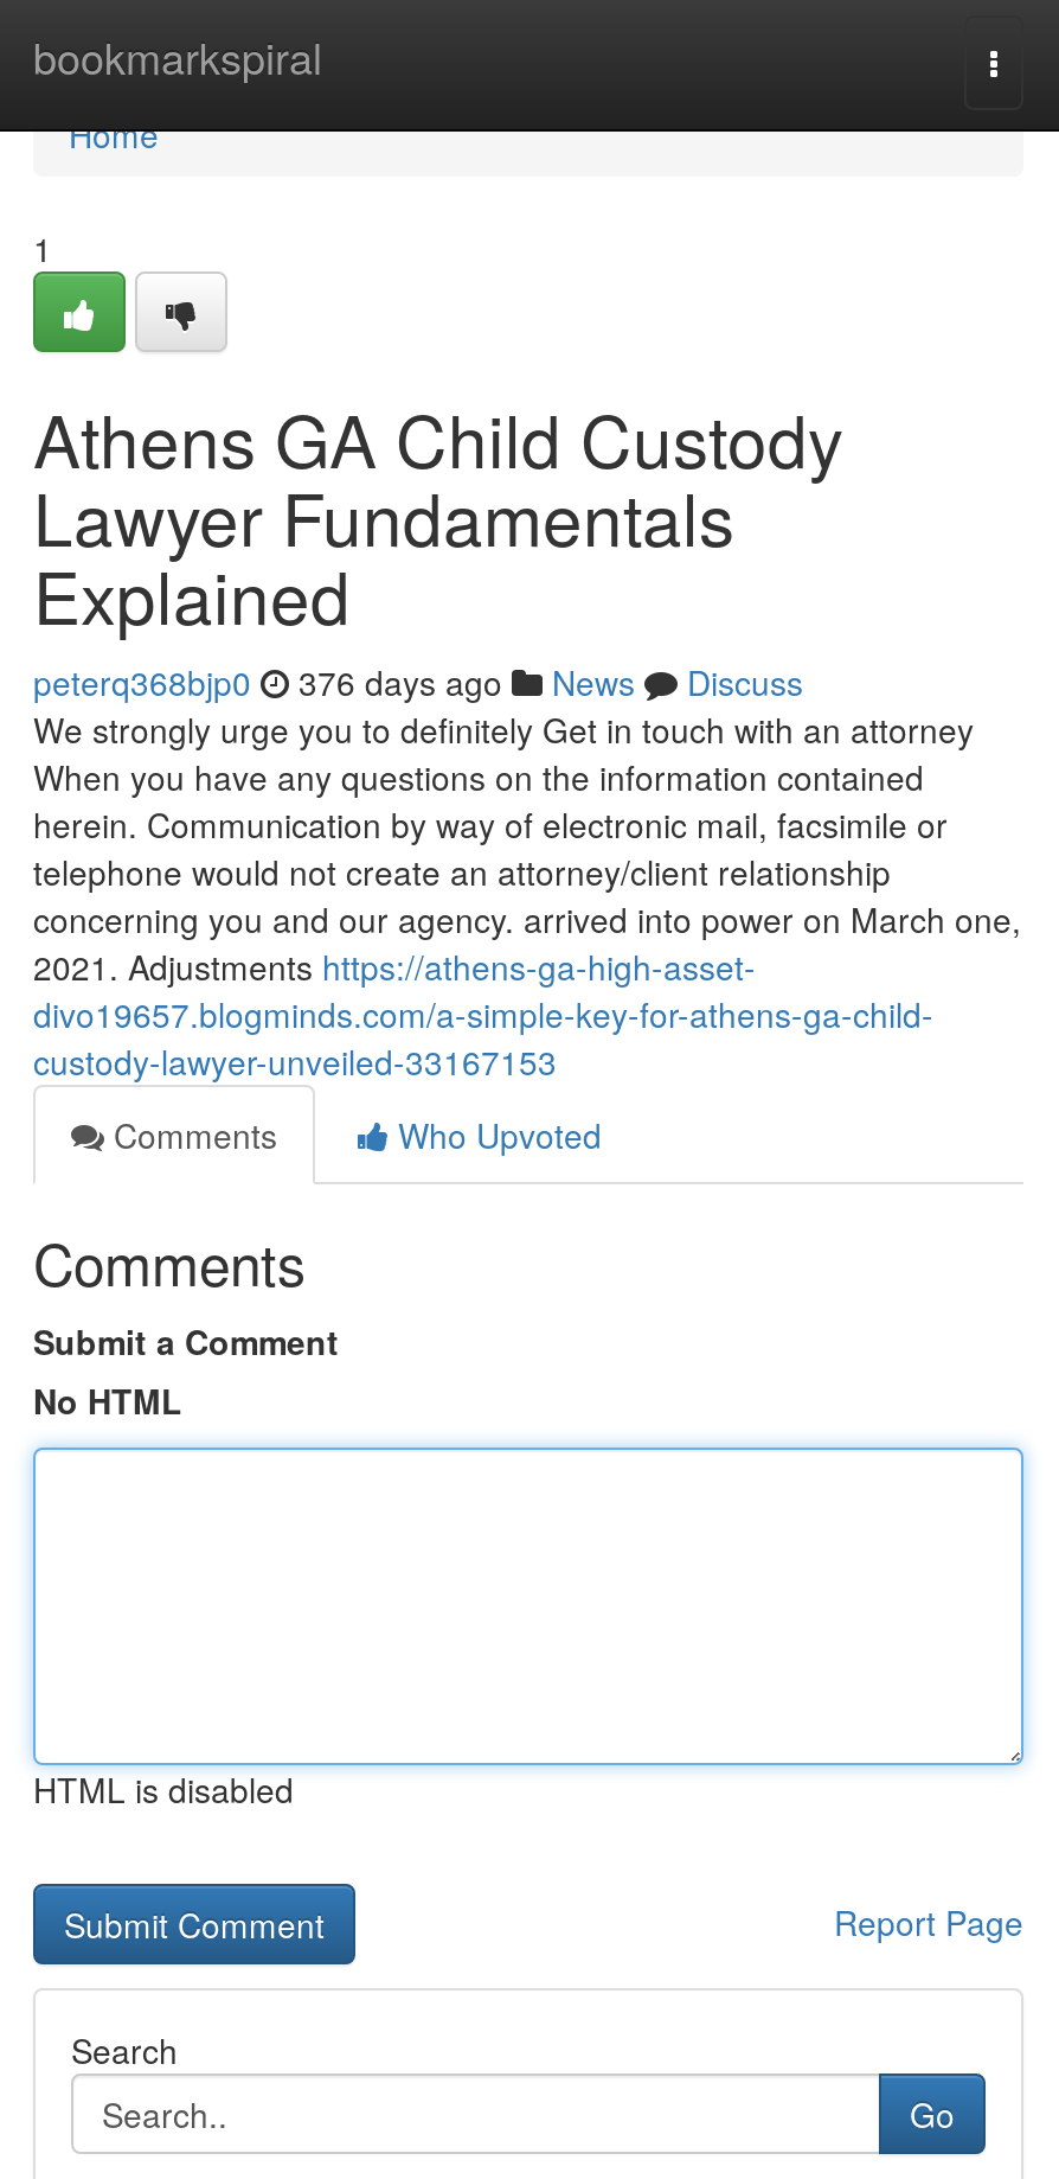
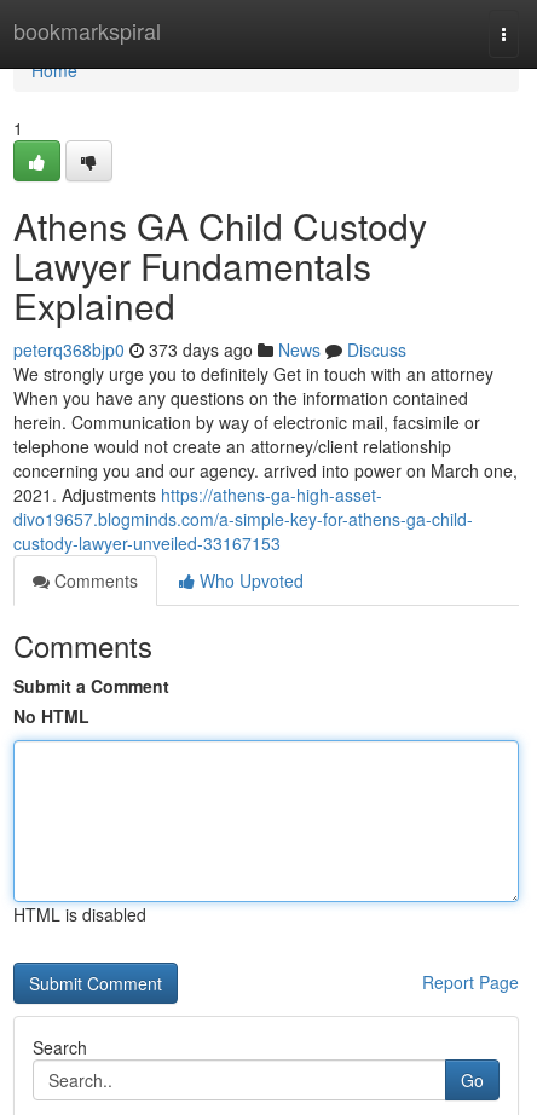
- peterq368bjp0 376 days ago News Discuss
+ peterq368bjp0 373 days ago News Discuss
